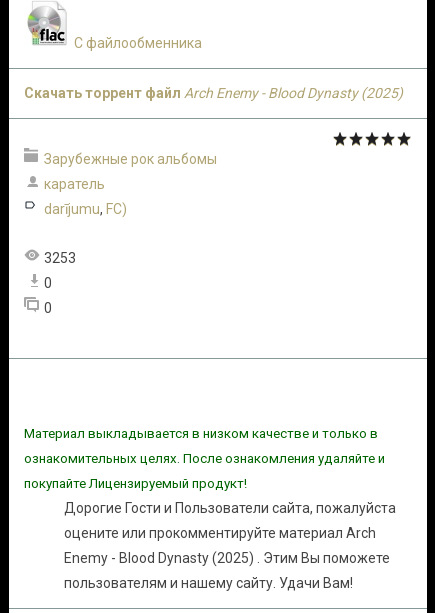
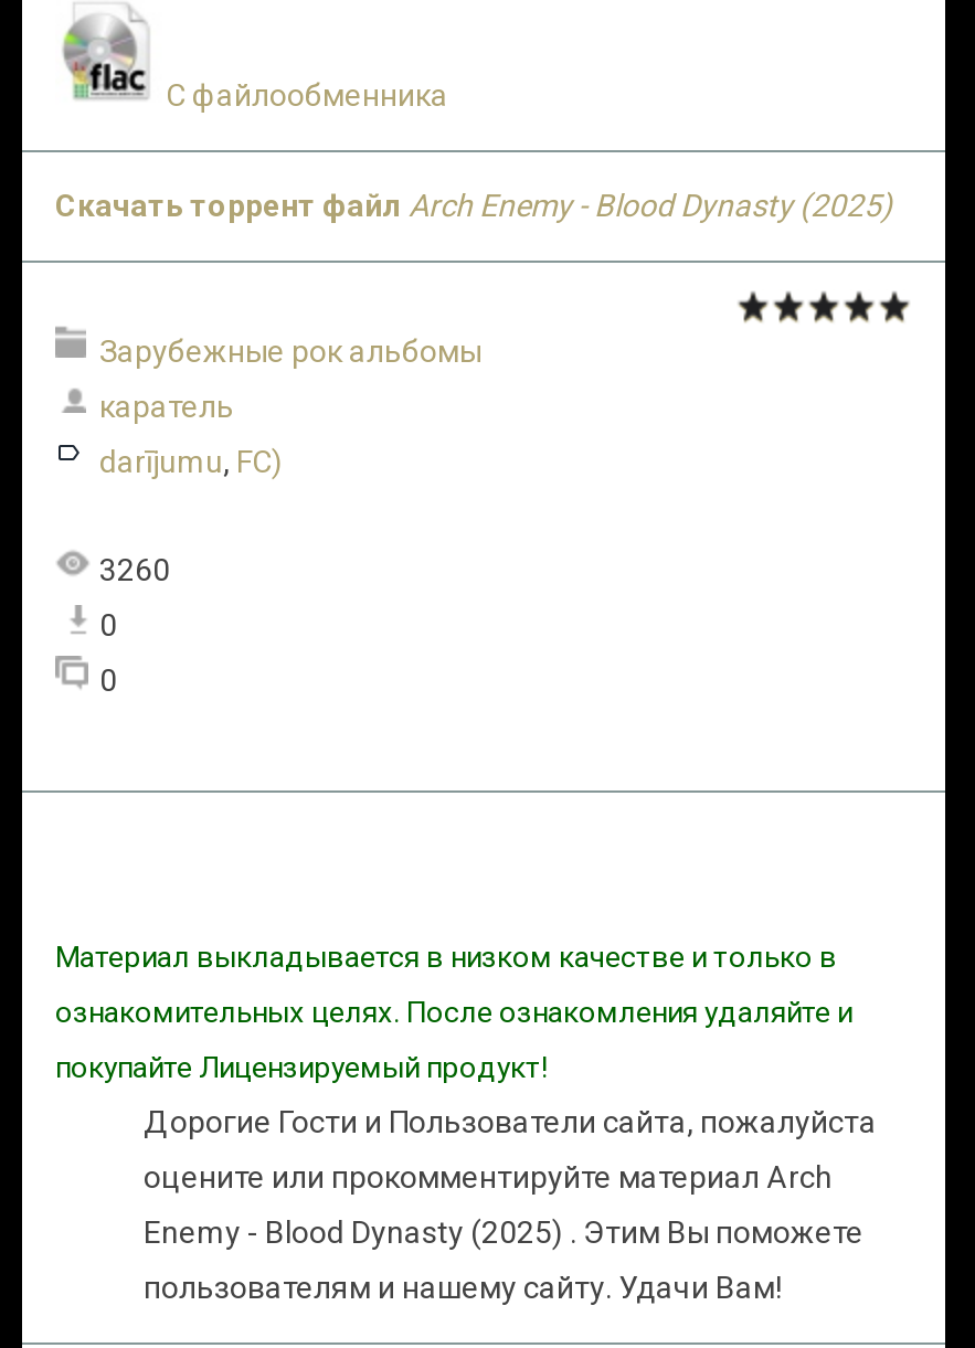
- 3253
+ 3260
